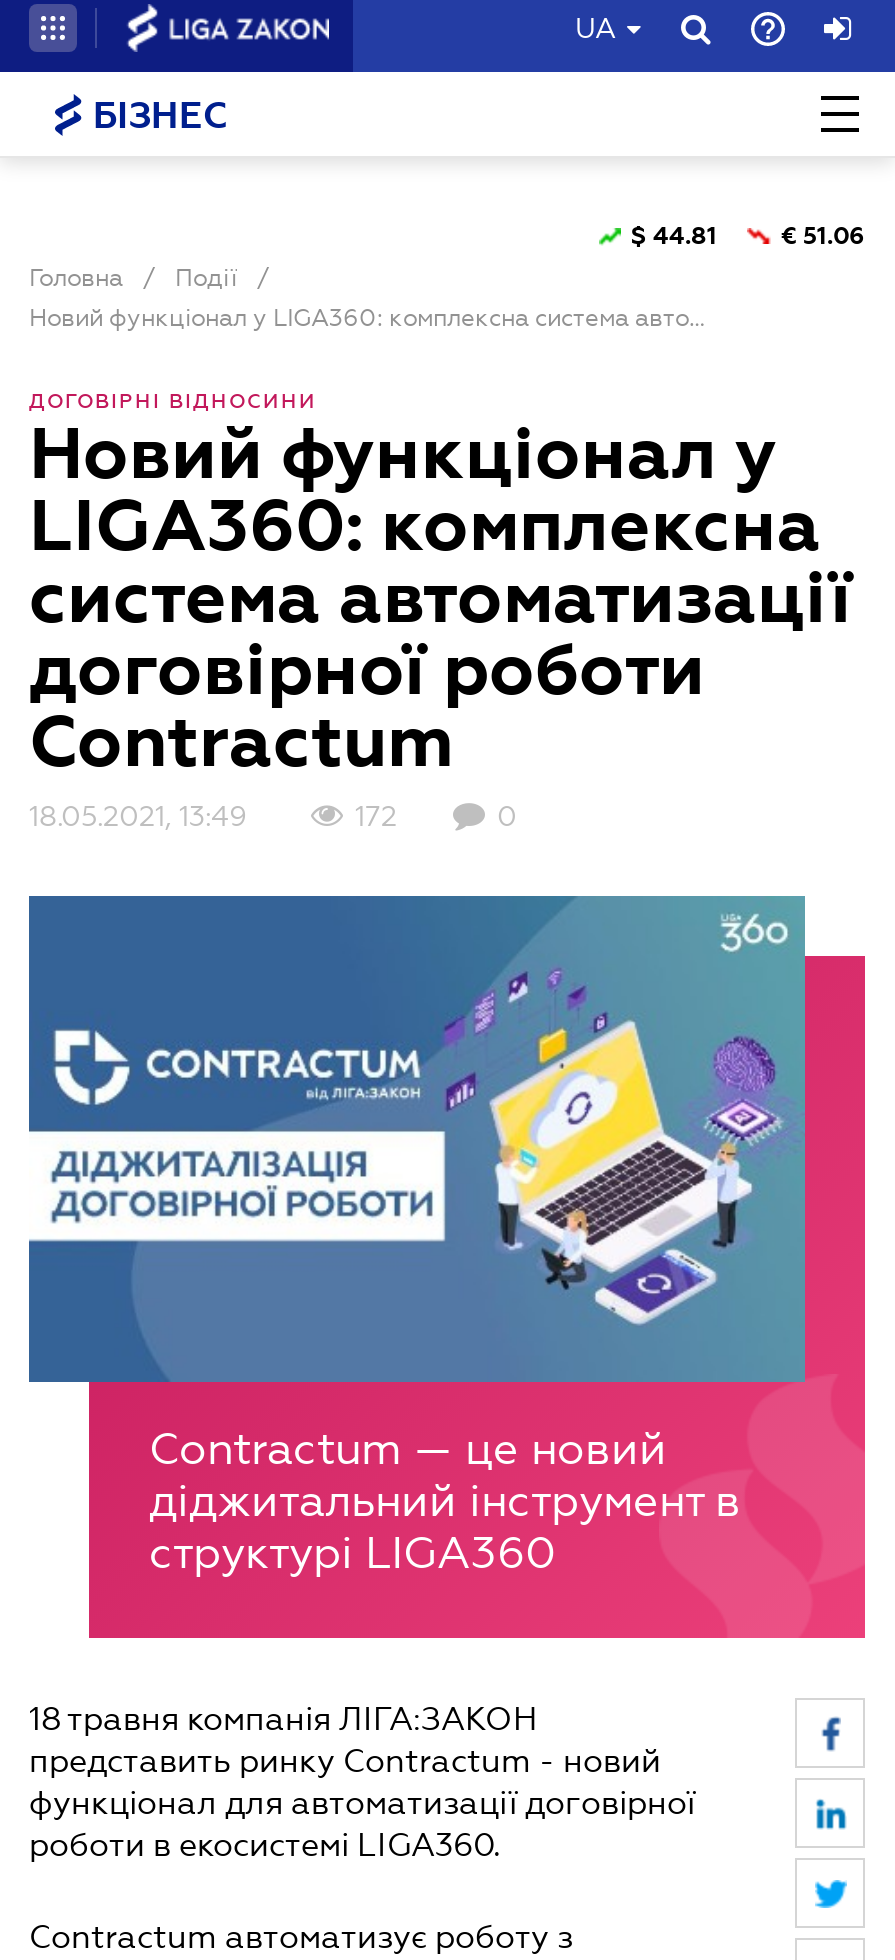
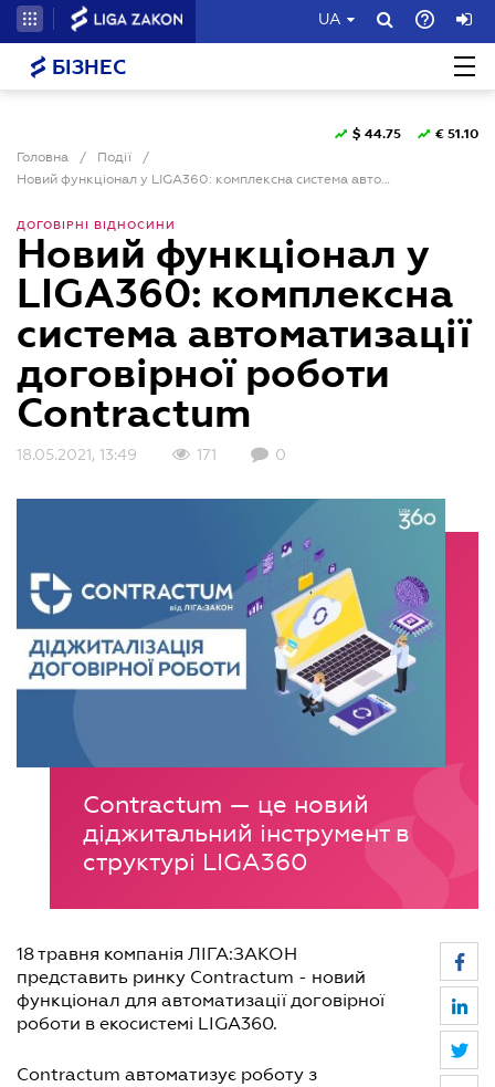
- $44.81
+ $44.75

- €51.06
+ €51.10

- 172
+ 171
